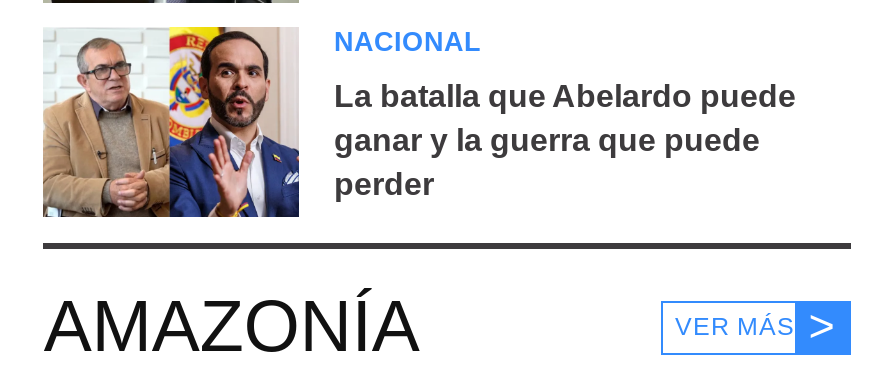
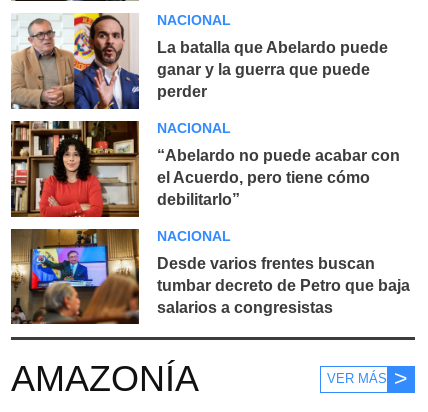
+ [image]
+ NACIONAL
+ “Abelardo no puede acabar con
+ el Acuerdo, pero tiene cómo
+ debilitarlo”
+ NACIONAL
+ Desde varios frentes buscan
+ tumbar decreto de Petro que baja
+ salarios a congresistas

+ [image]
